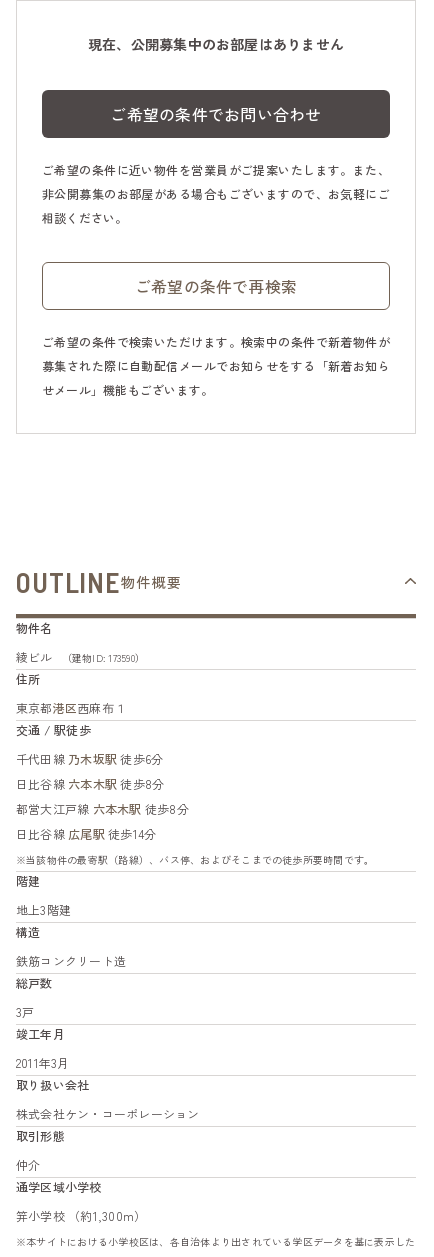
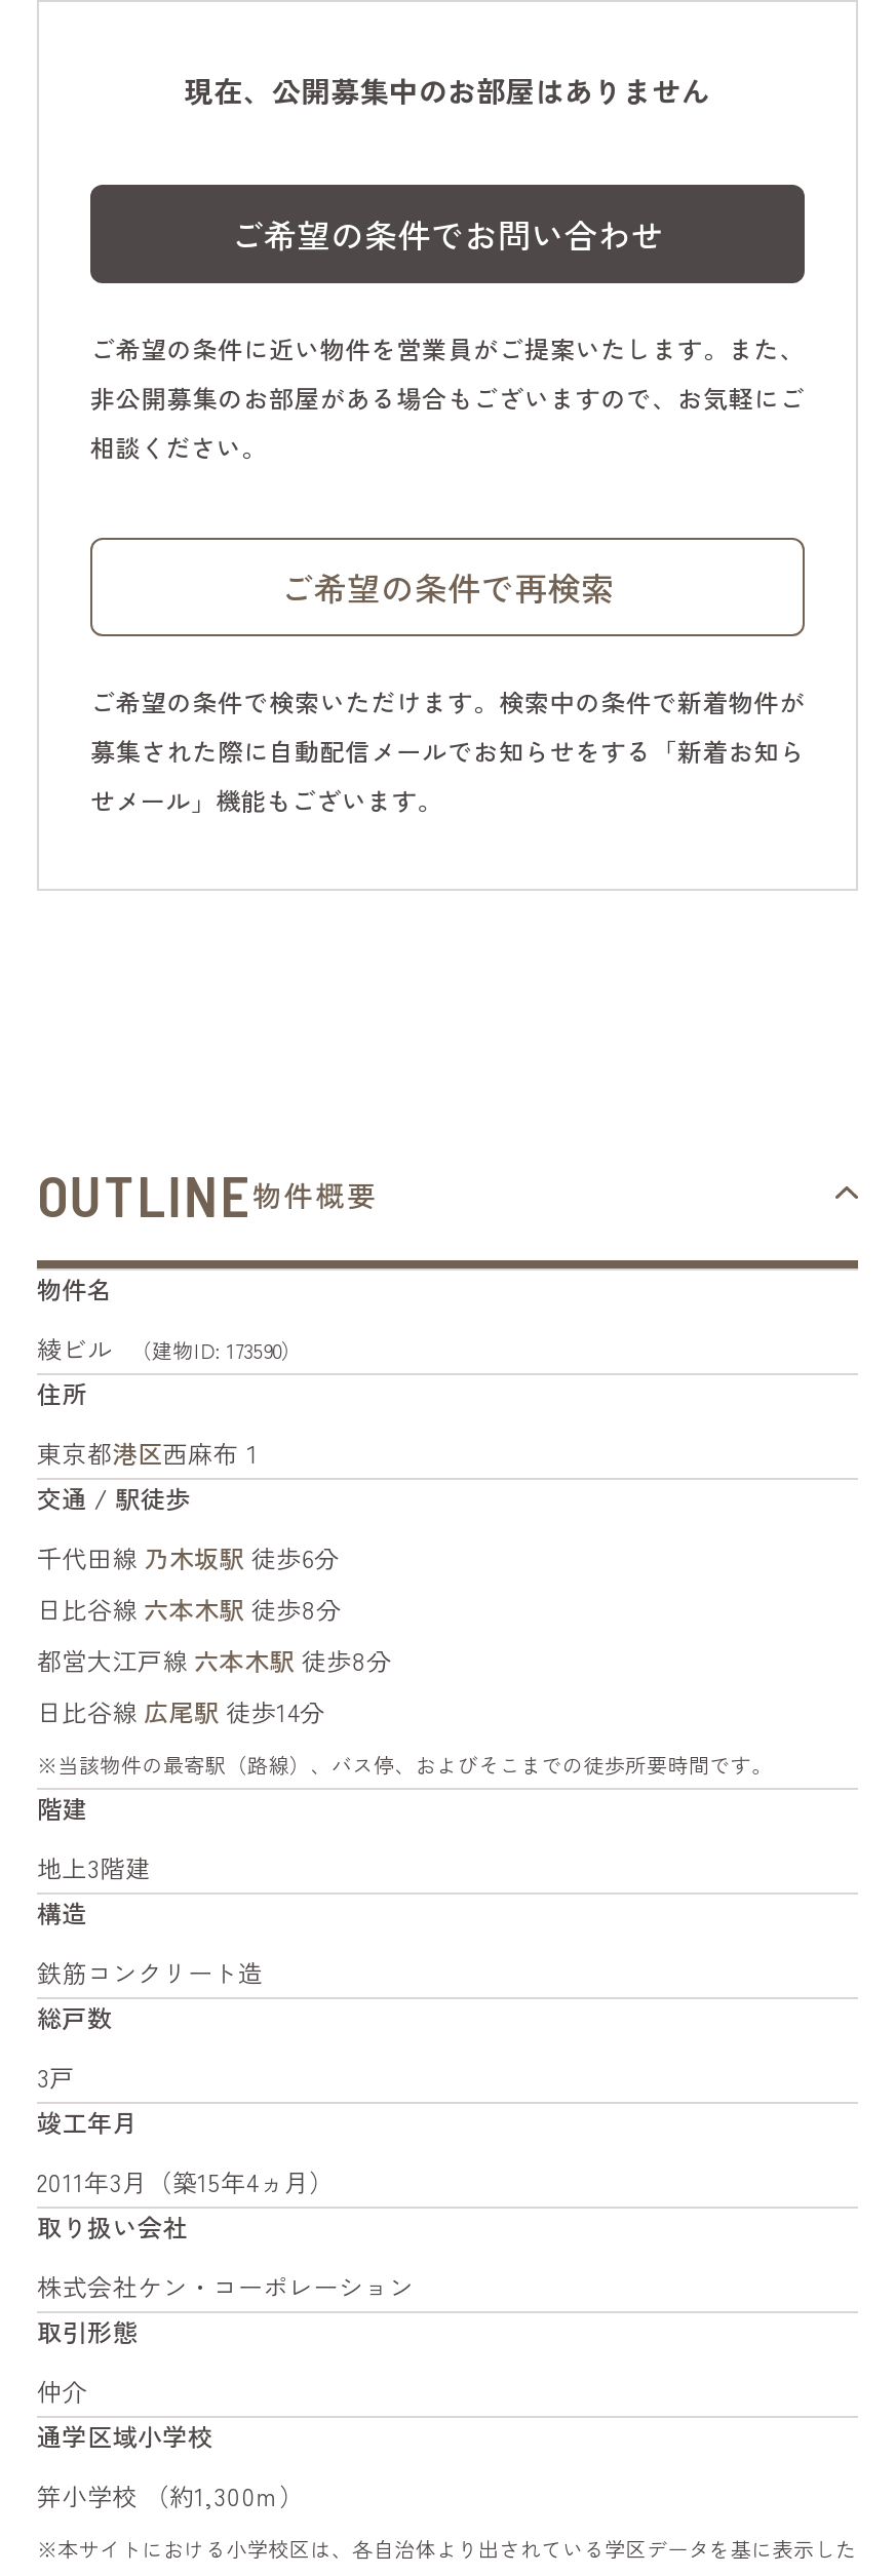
- 2011年3月
+ 2011年3月（築15年4ヵ月）
